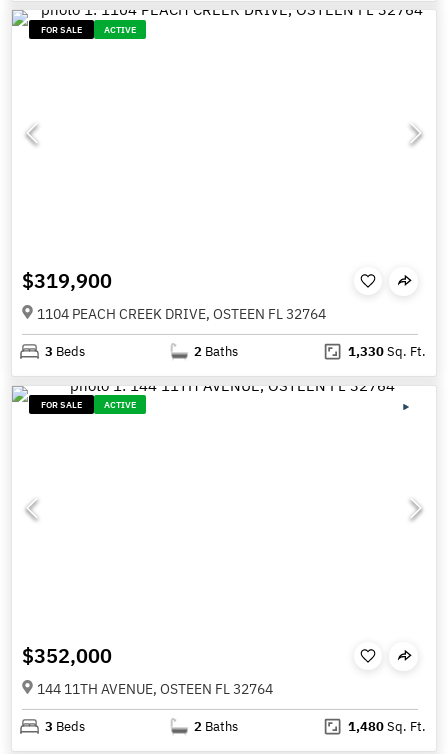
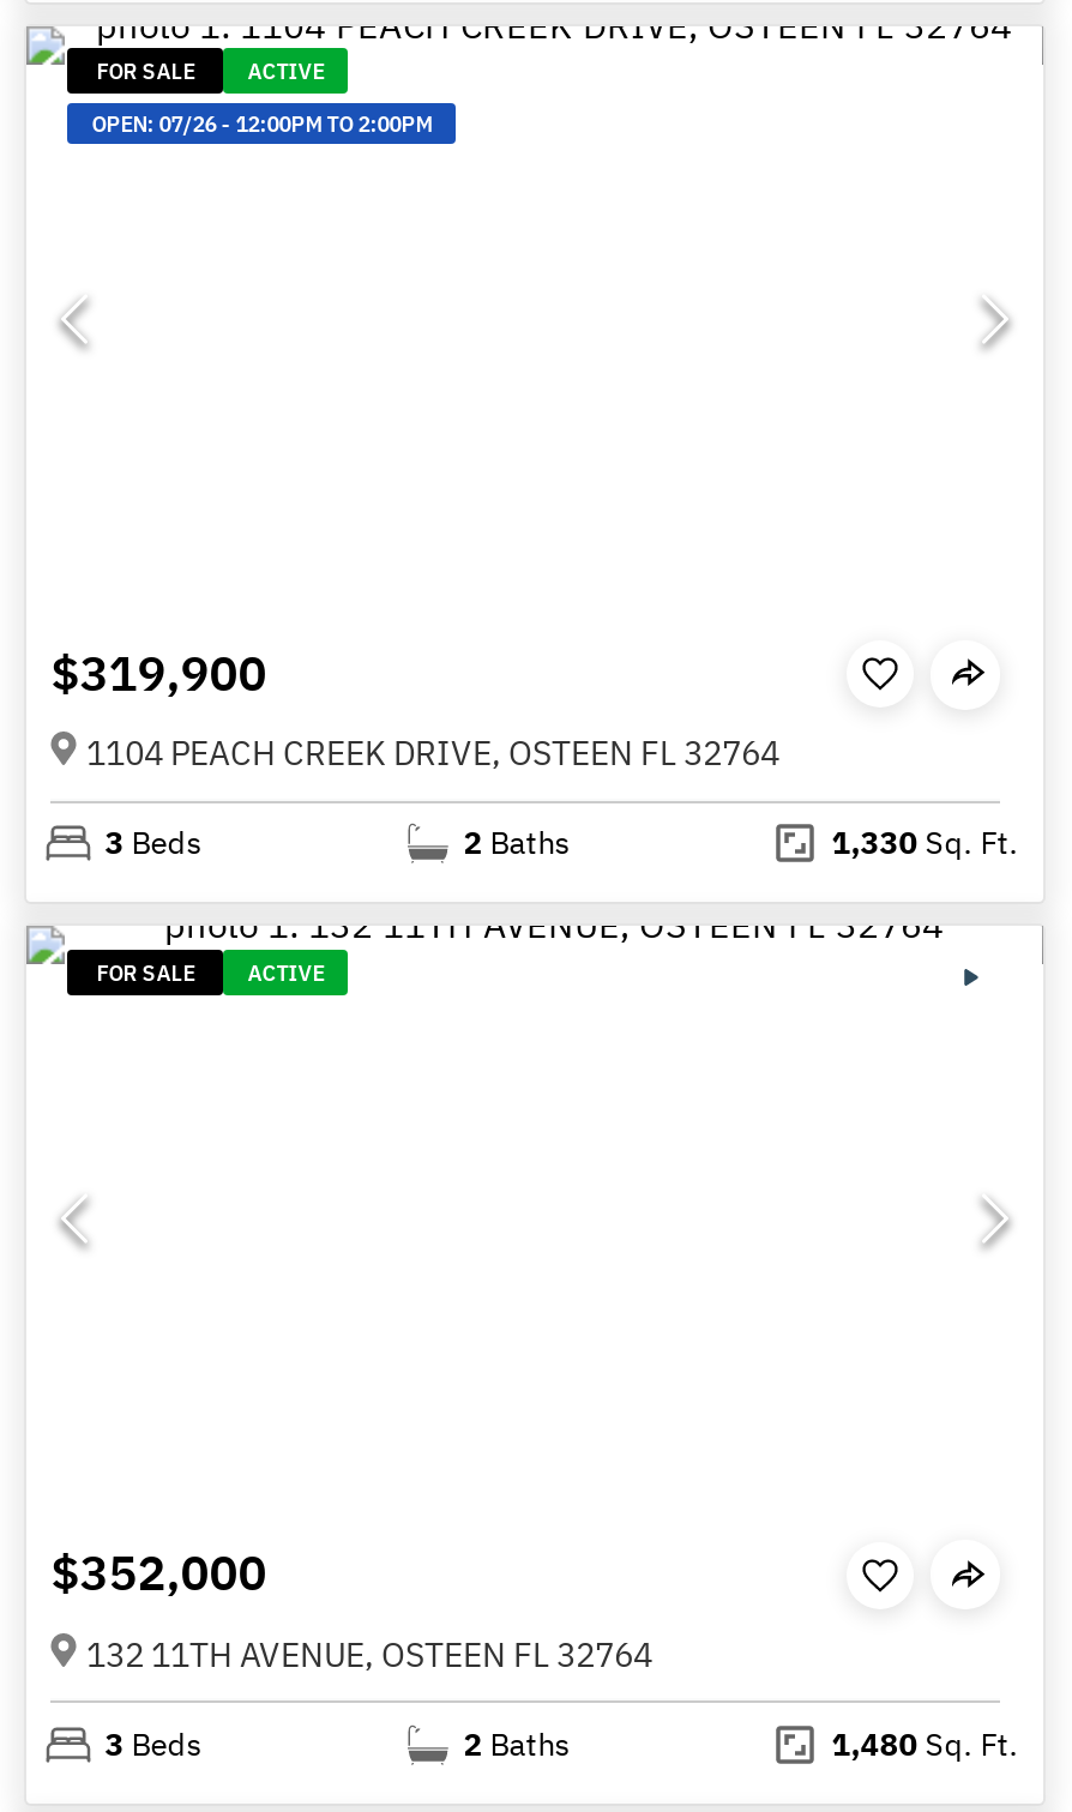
+ OPEN: 07/26 - 12:00PM TO 2:00PM

- 144 11TH AVENUE, OSTEEN FL 32764
+ 132 11TH AVENUE, OSTEEN FL 32764
